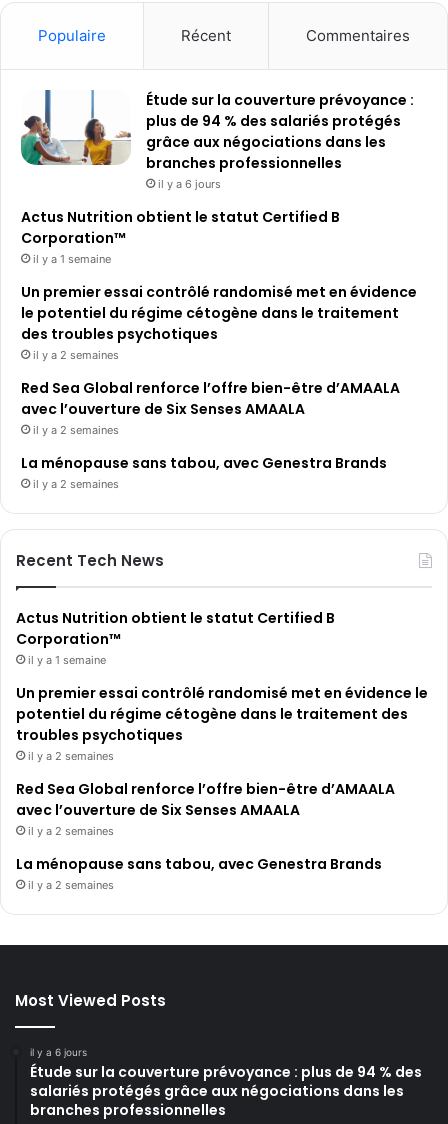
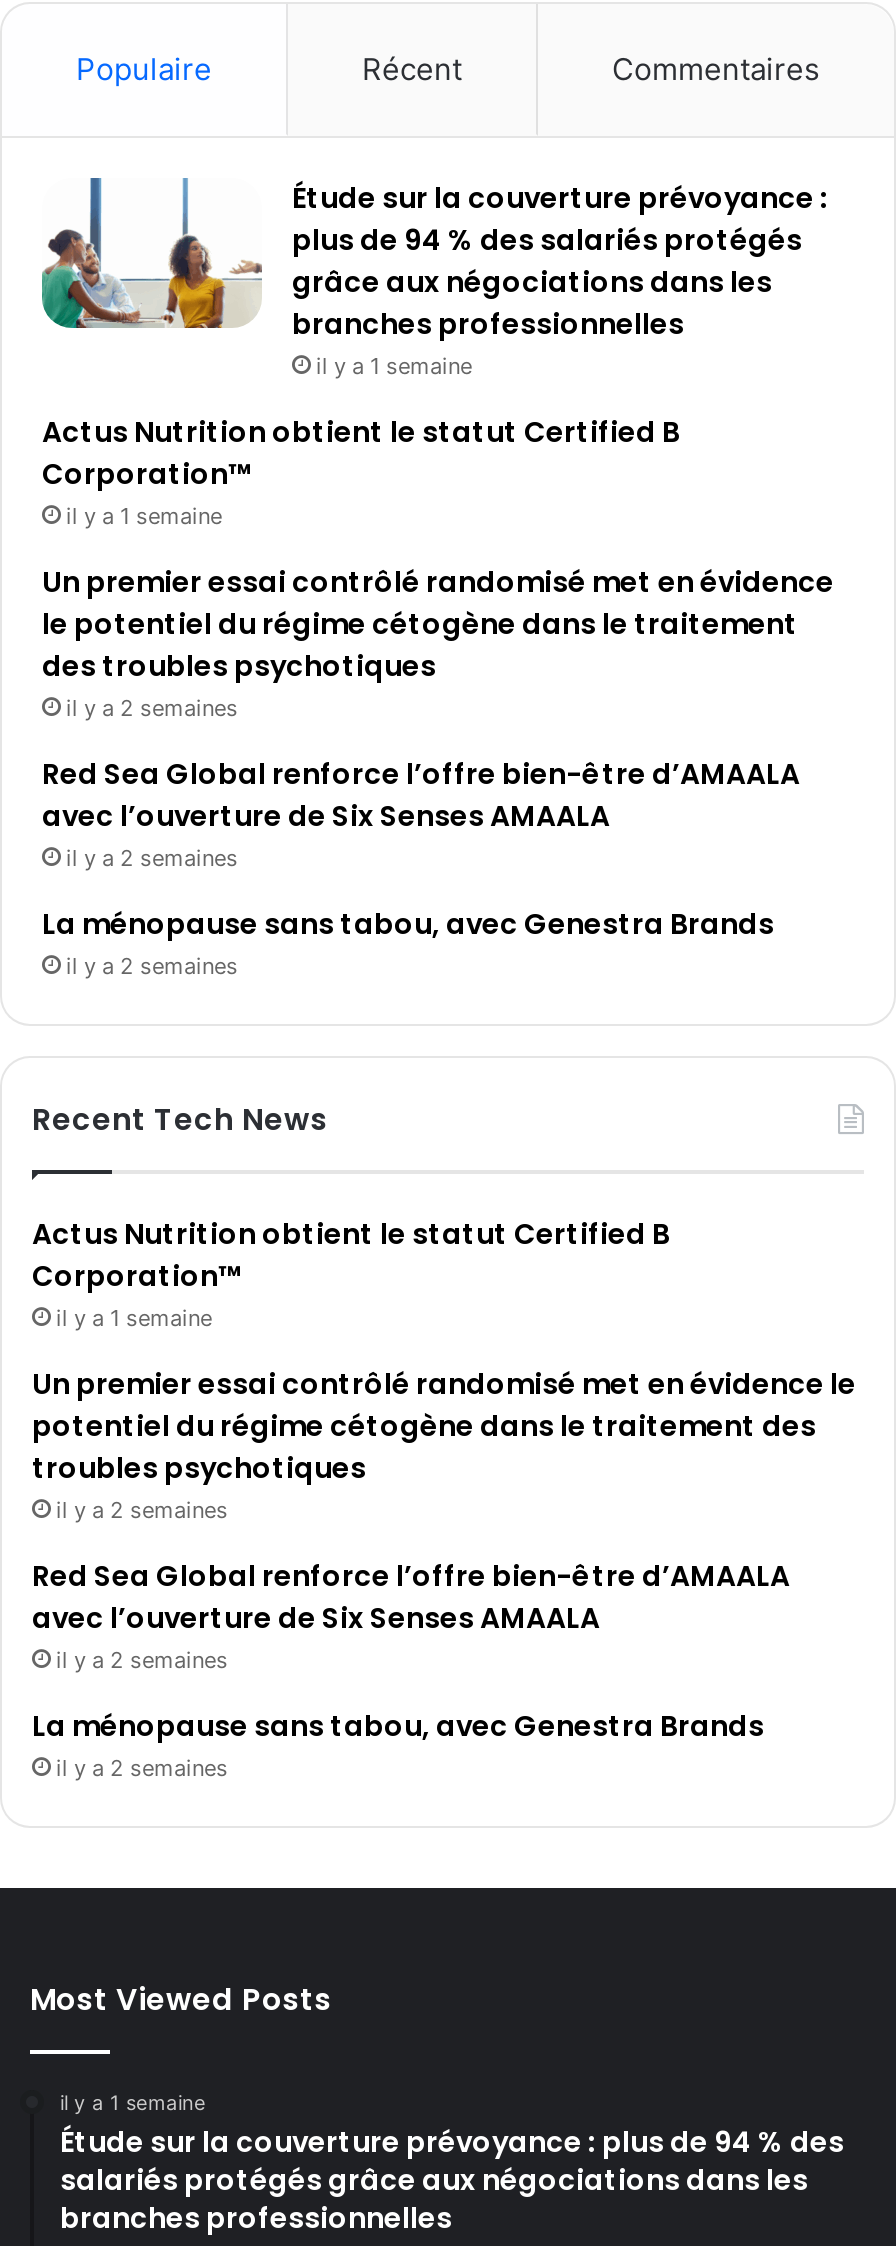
- il y a 6 jours
+ il y a 1 semaine

- il y a 6 jours
+ il y a 1 semaine
